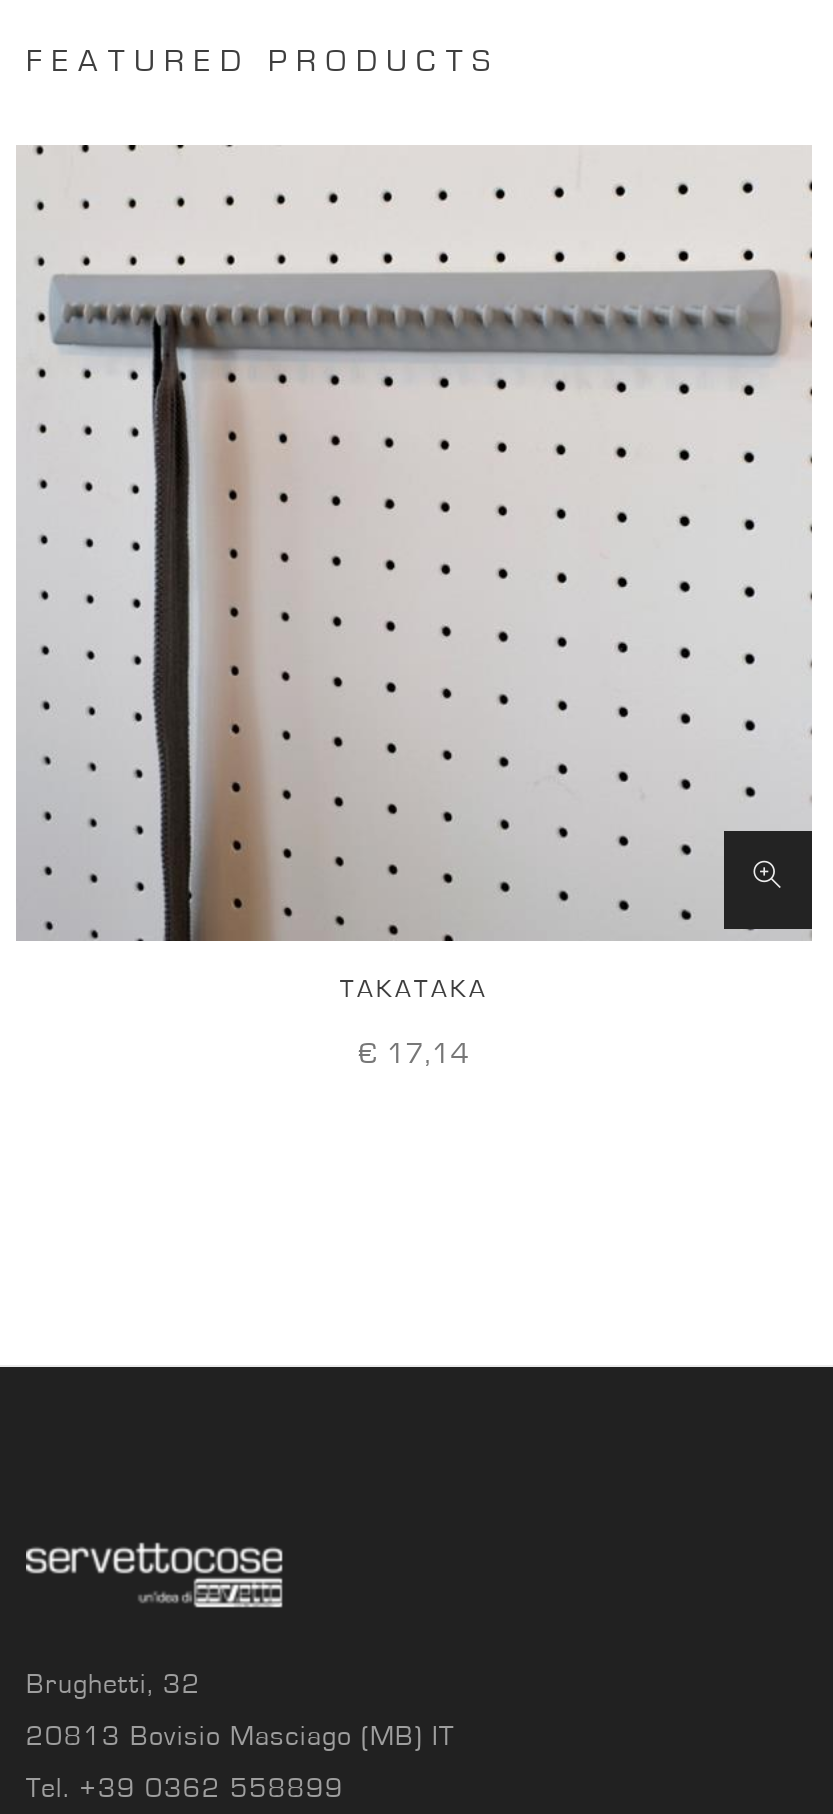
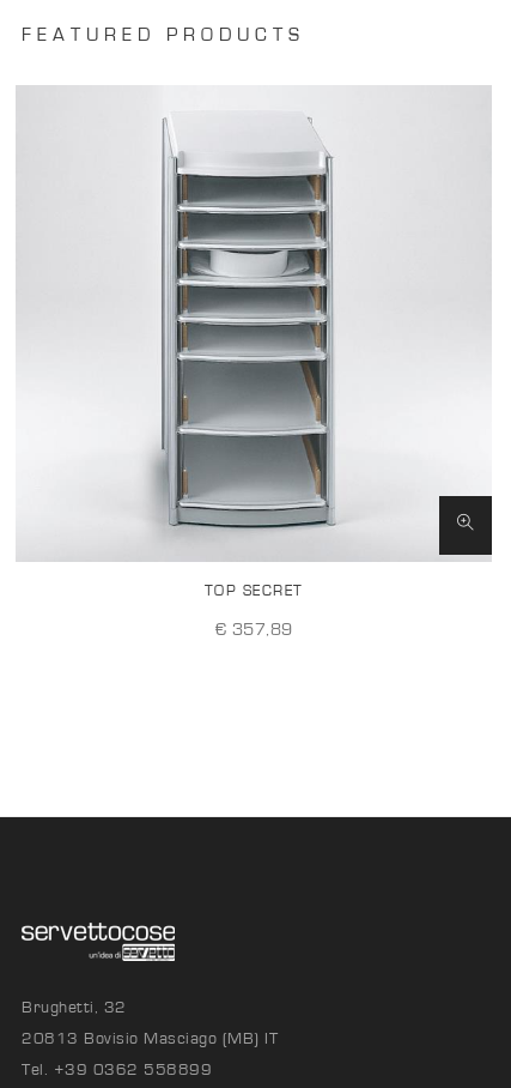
- [image]
- TAKATAKA
+ [image]
+ TOP SECRET

- € 17,14
+ € 357,89
